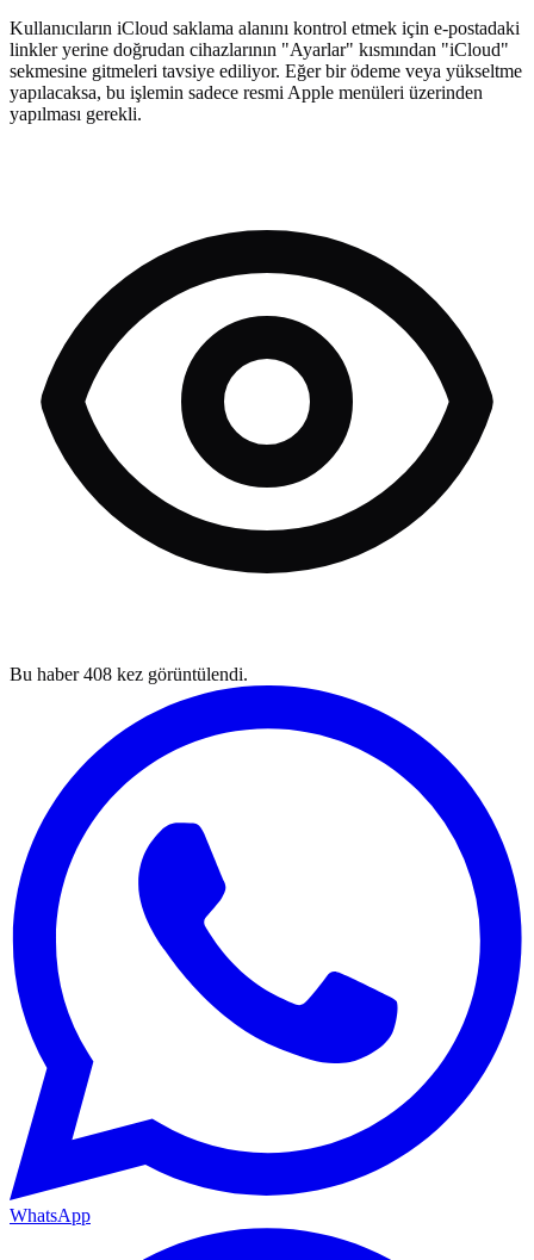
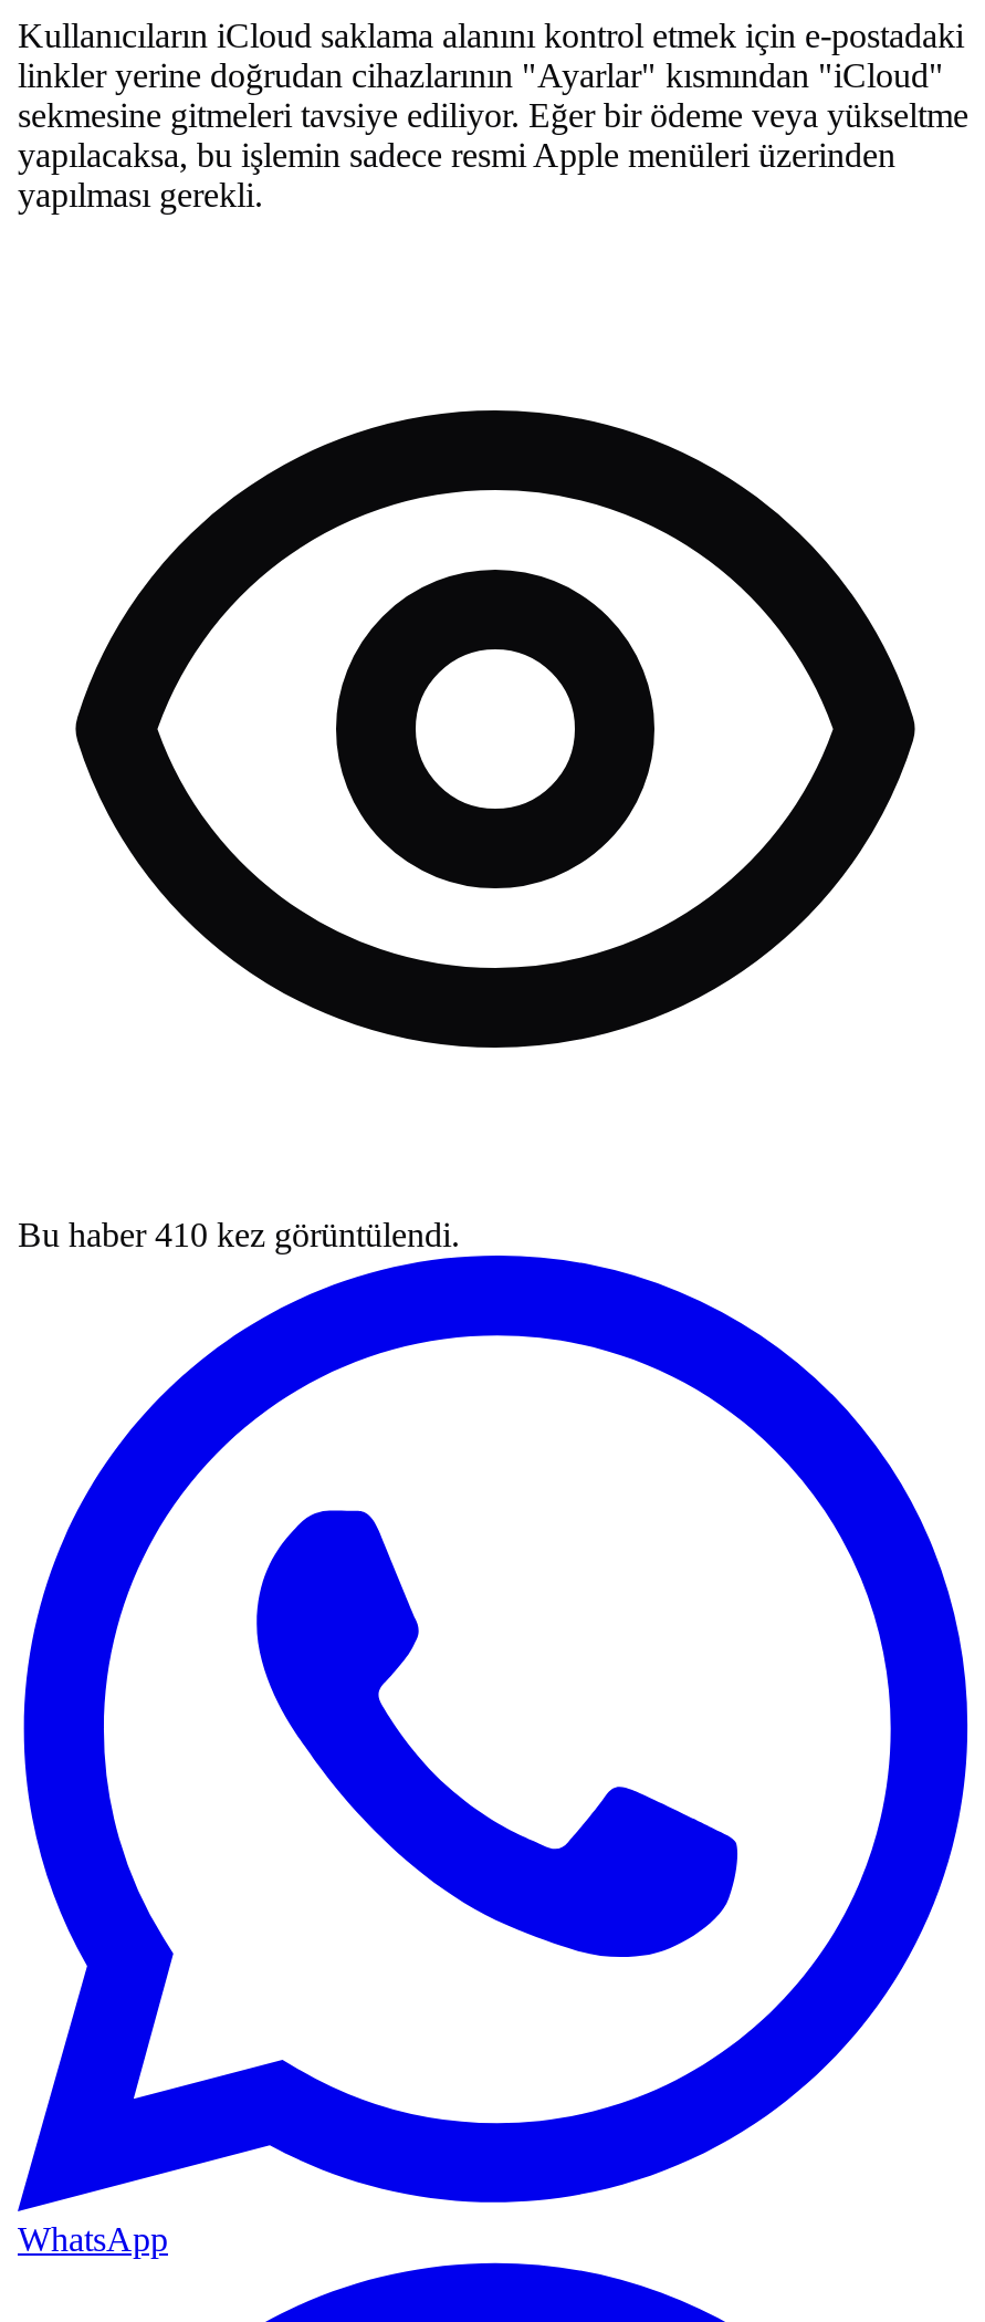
- Bu haber 408 kez görüntülendi.
+ Bu haber 410 kez görüntülendi.
